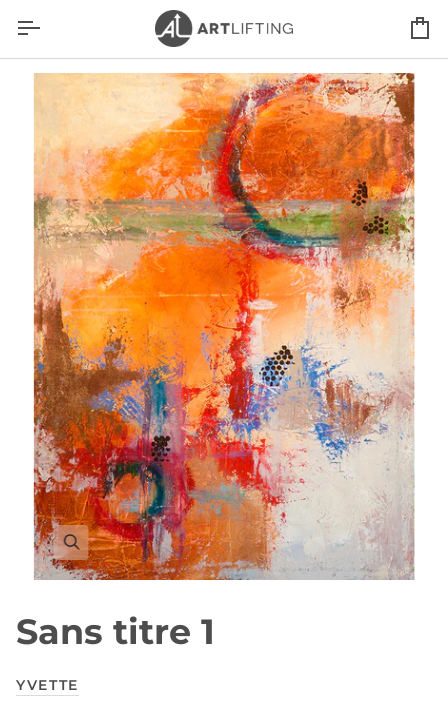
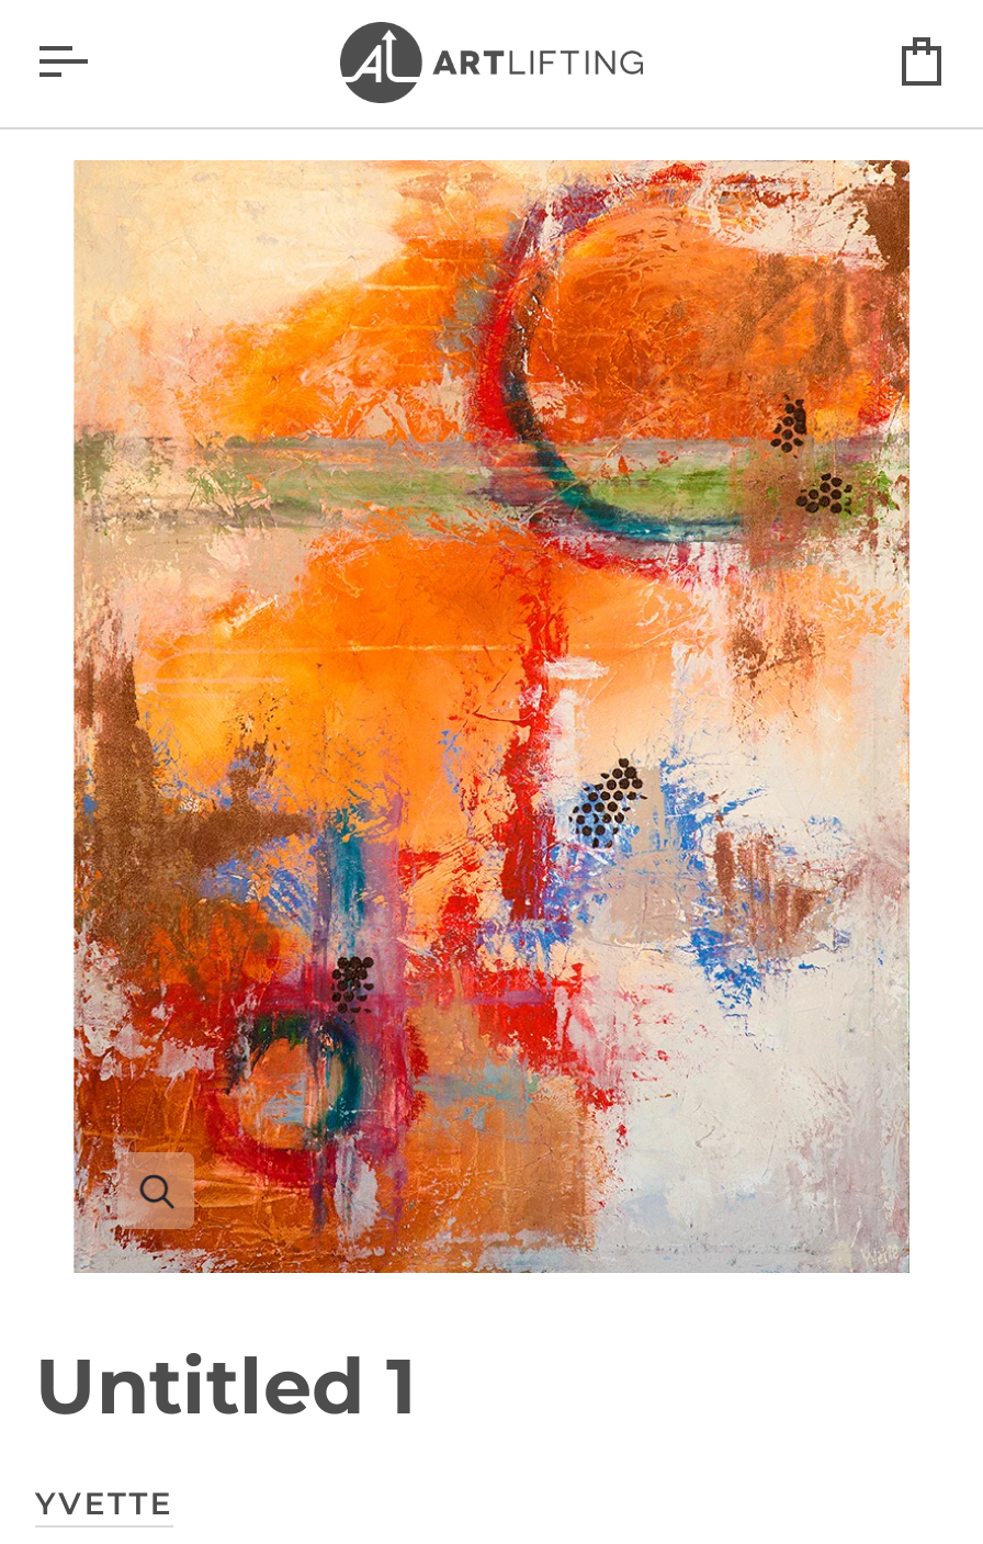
- Sans titre 1
+ Untitled 1
